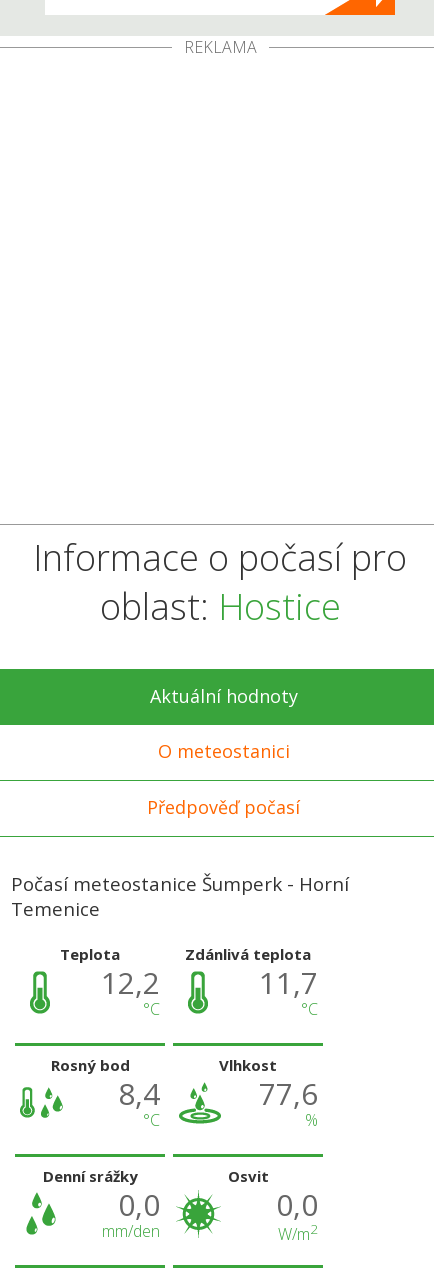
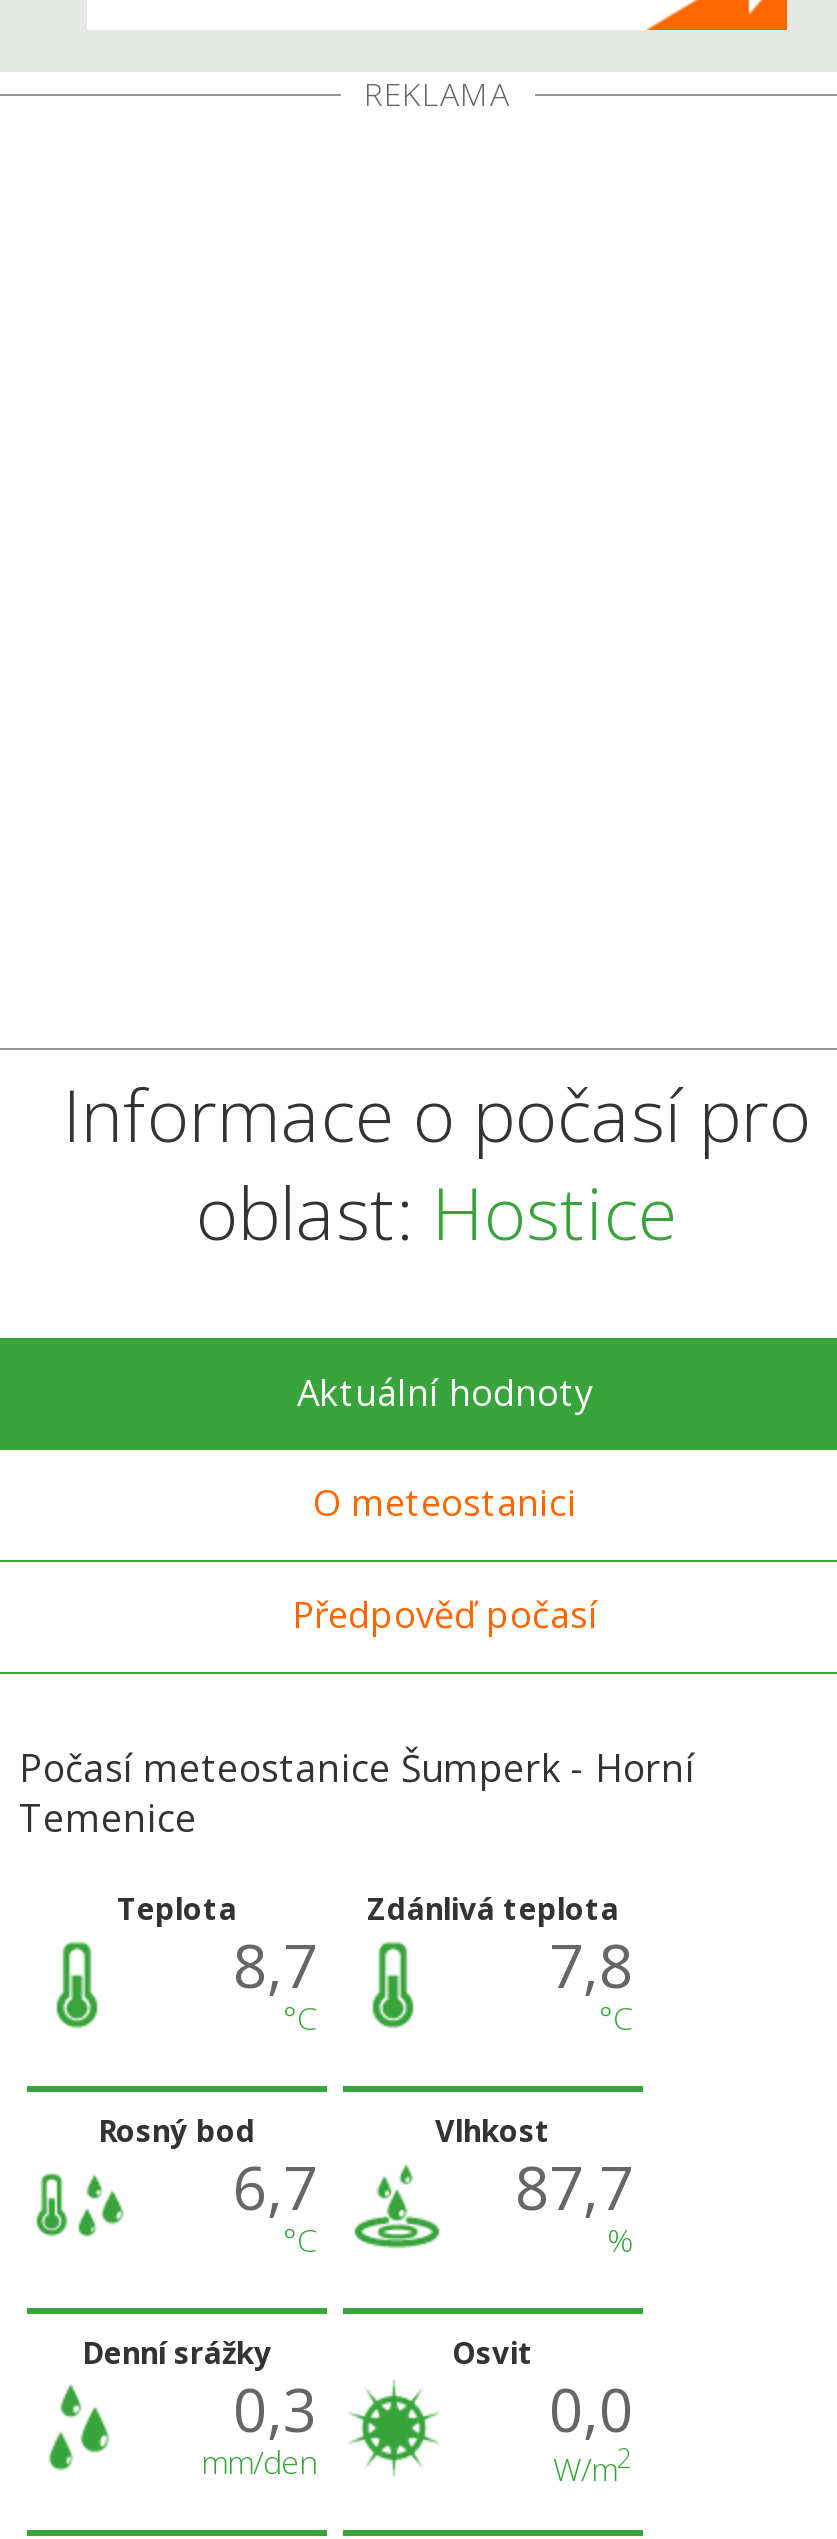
- 12,2
+ 8,7

- 11,7
+ 7,8

- 8,4
+ 6,7

- 77,6
+ 87,7

- 0,0
+ 0,3
